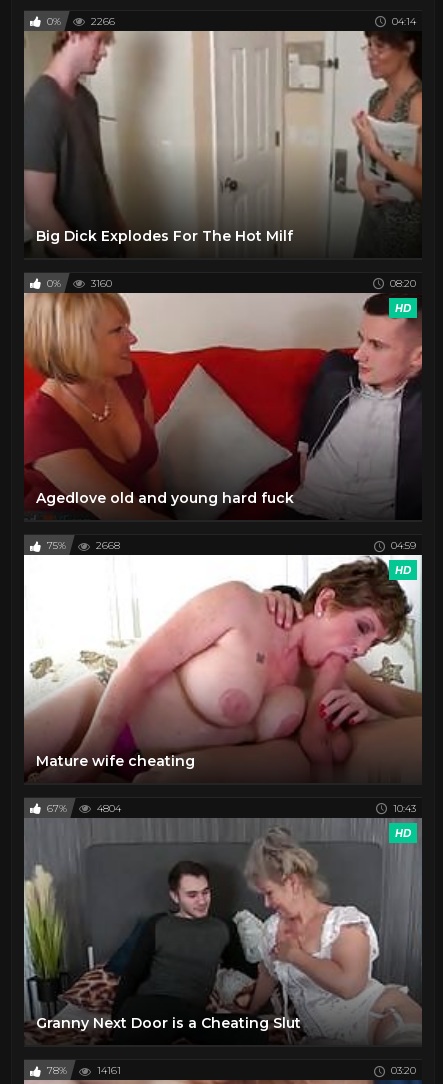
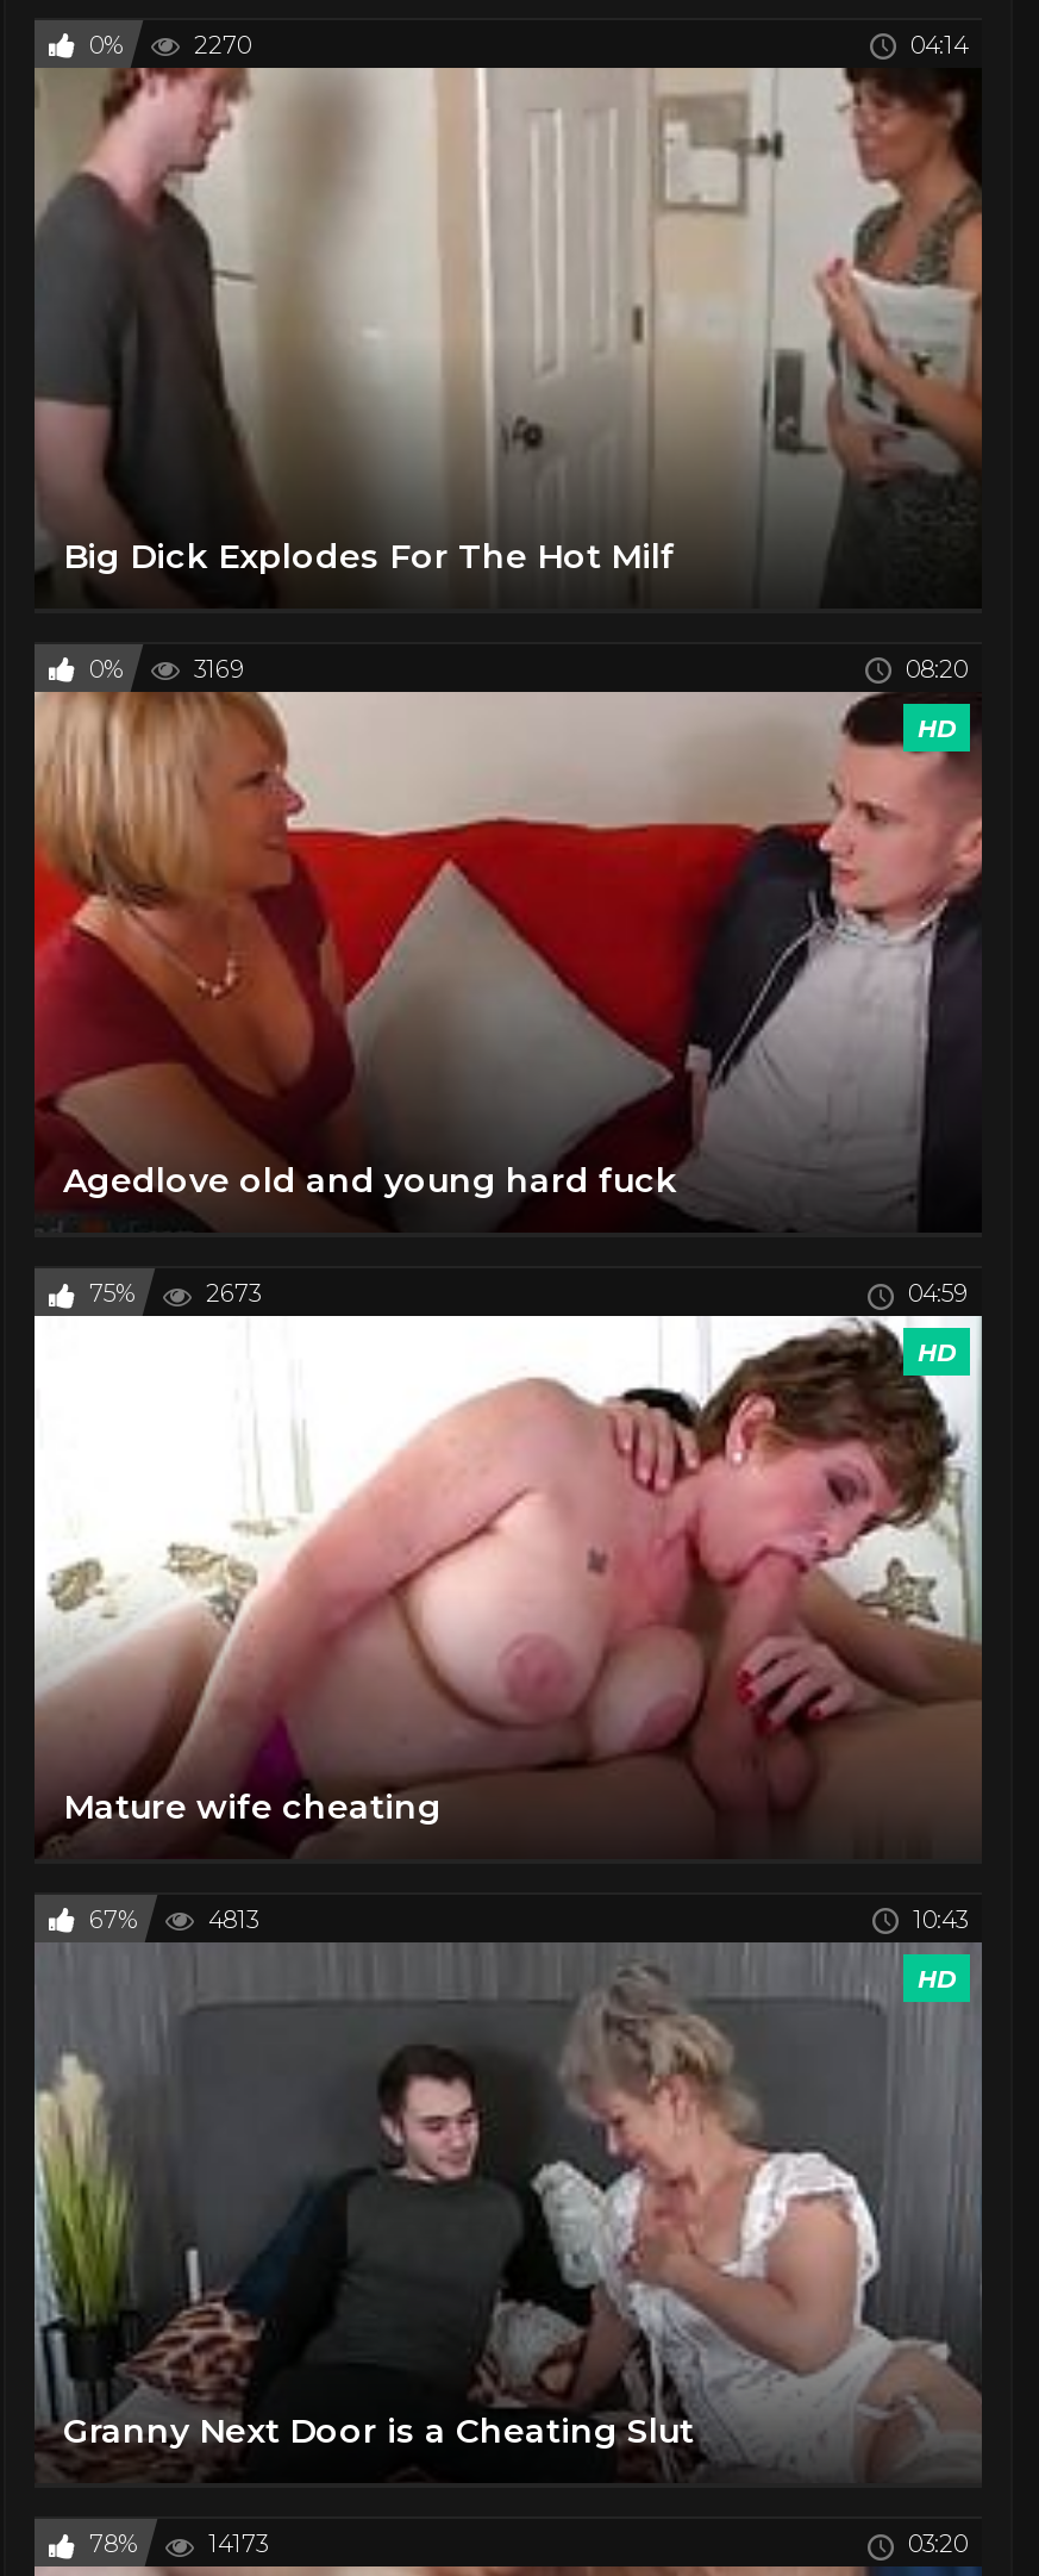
- 2266
+ 2270

- 3160
+ 3169

- 2668
+ 2673

- 4804
+ 4813

- 14161
+ 14173
